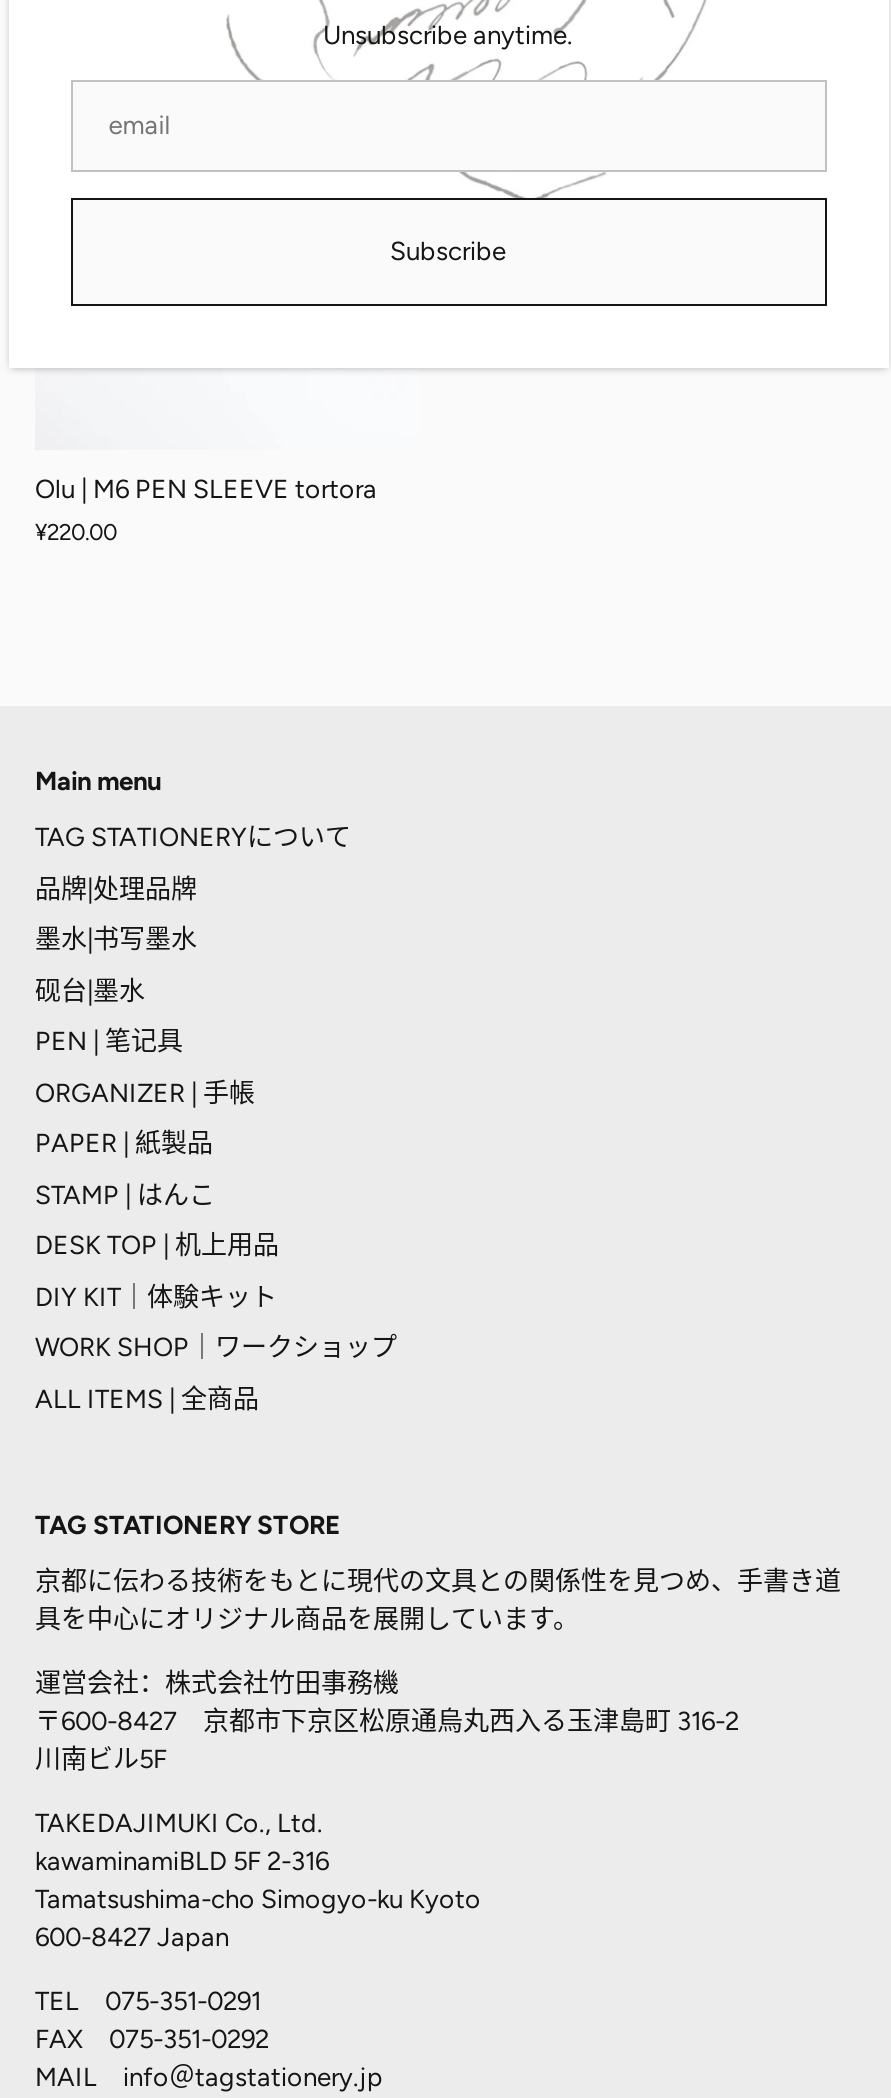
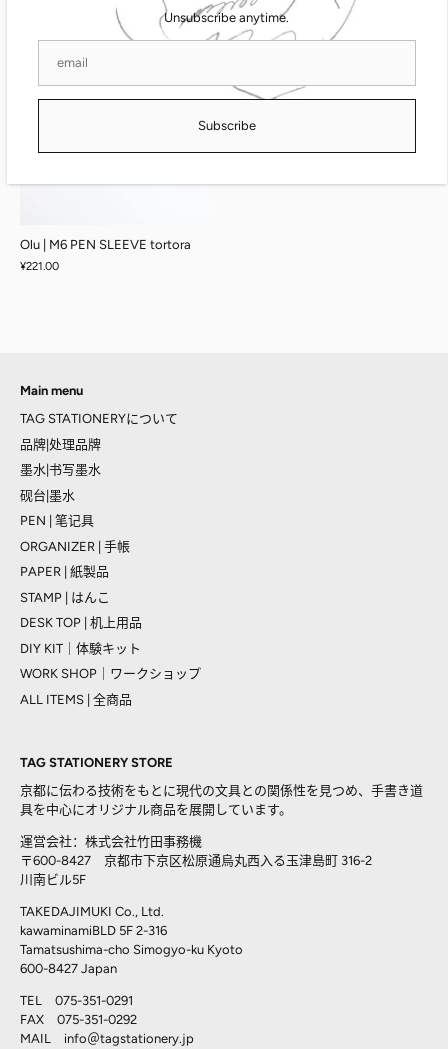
- ¥220.00
+ ¥221.00
